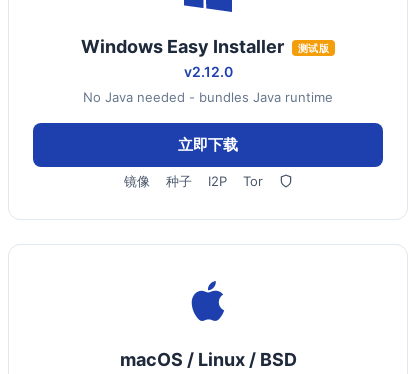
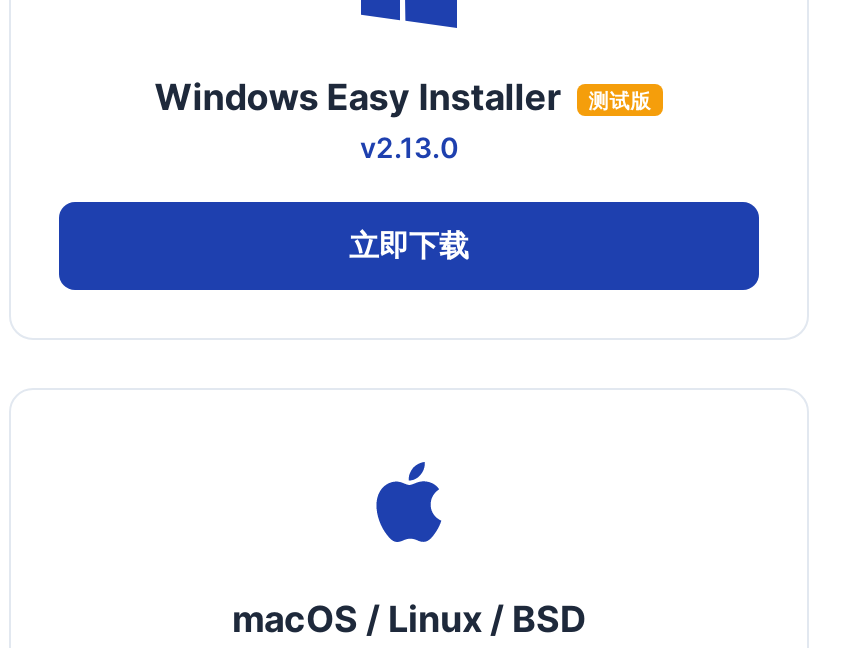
- v2.12.0
- No Java needed - bundles Java runtime
+ v2.13.0

- 镜像
- 种子
- I2P
- Tor
